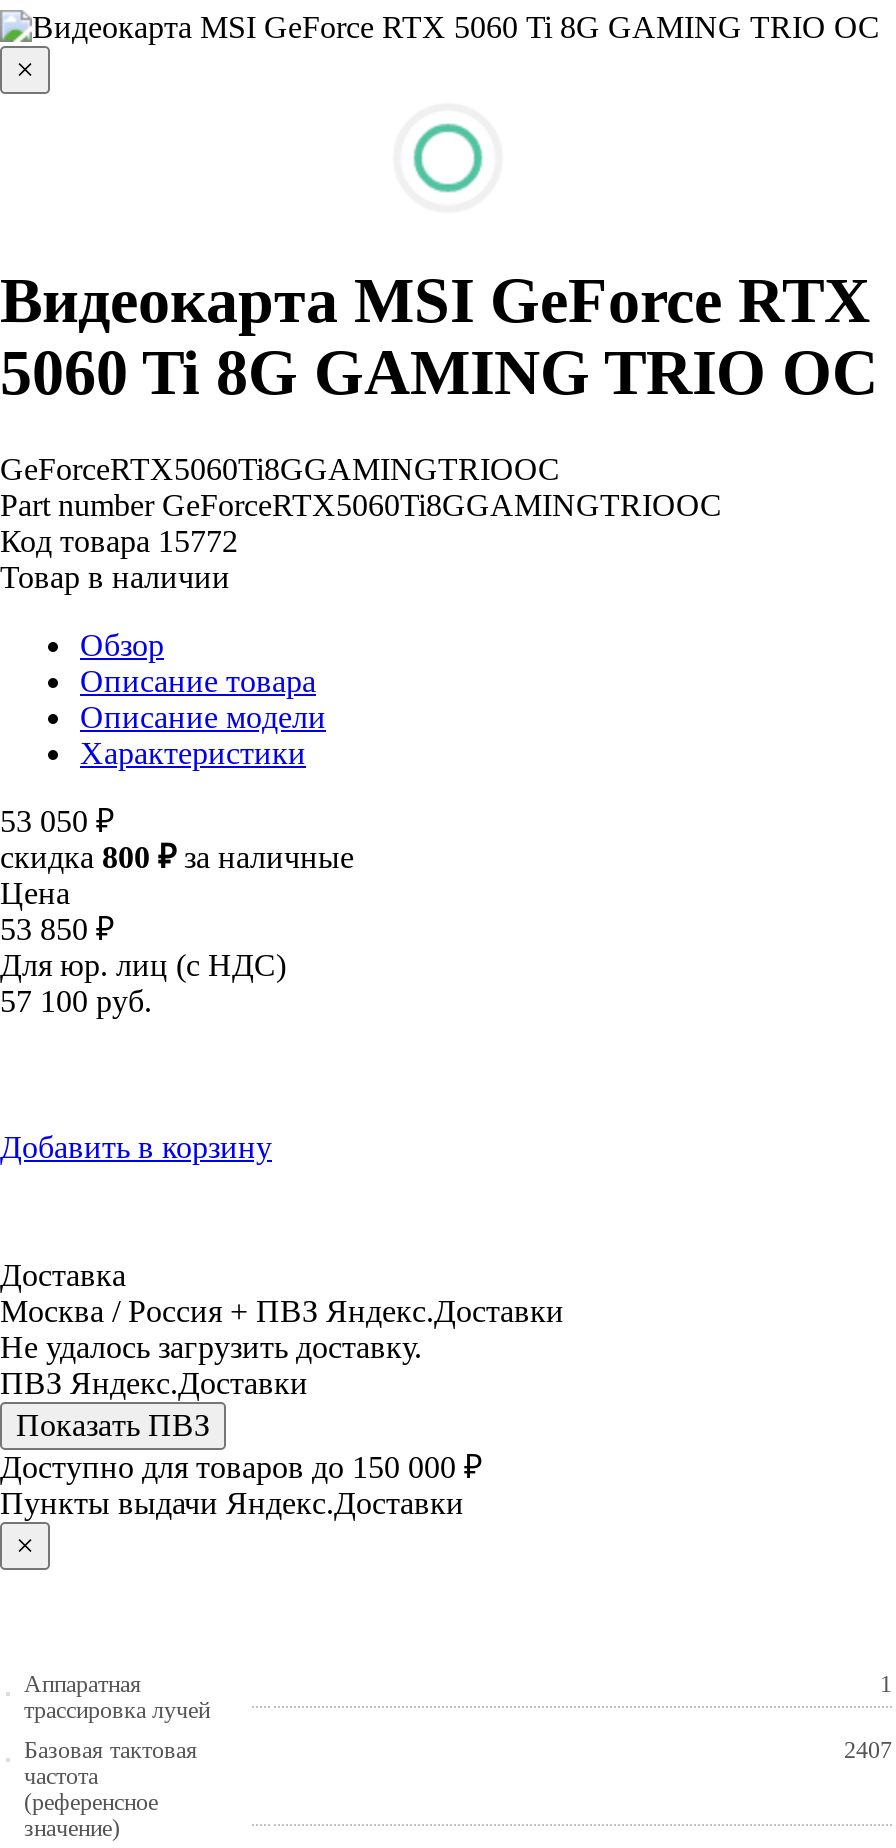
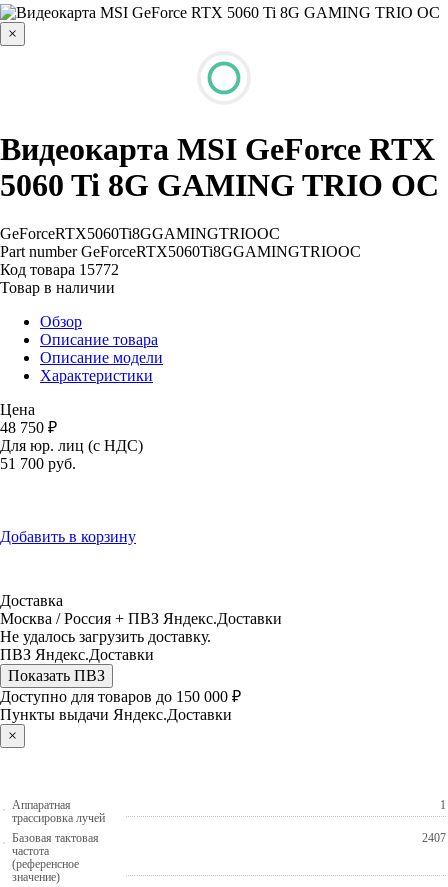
- 53 050 ₽
- скидка 800 ₽ за наличные

- 53 850 ₽
+ 48 750 ₽

- 57 100руб.
+ 51 700руб.
